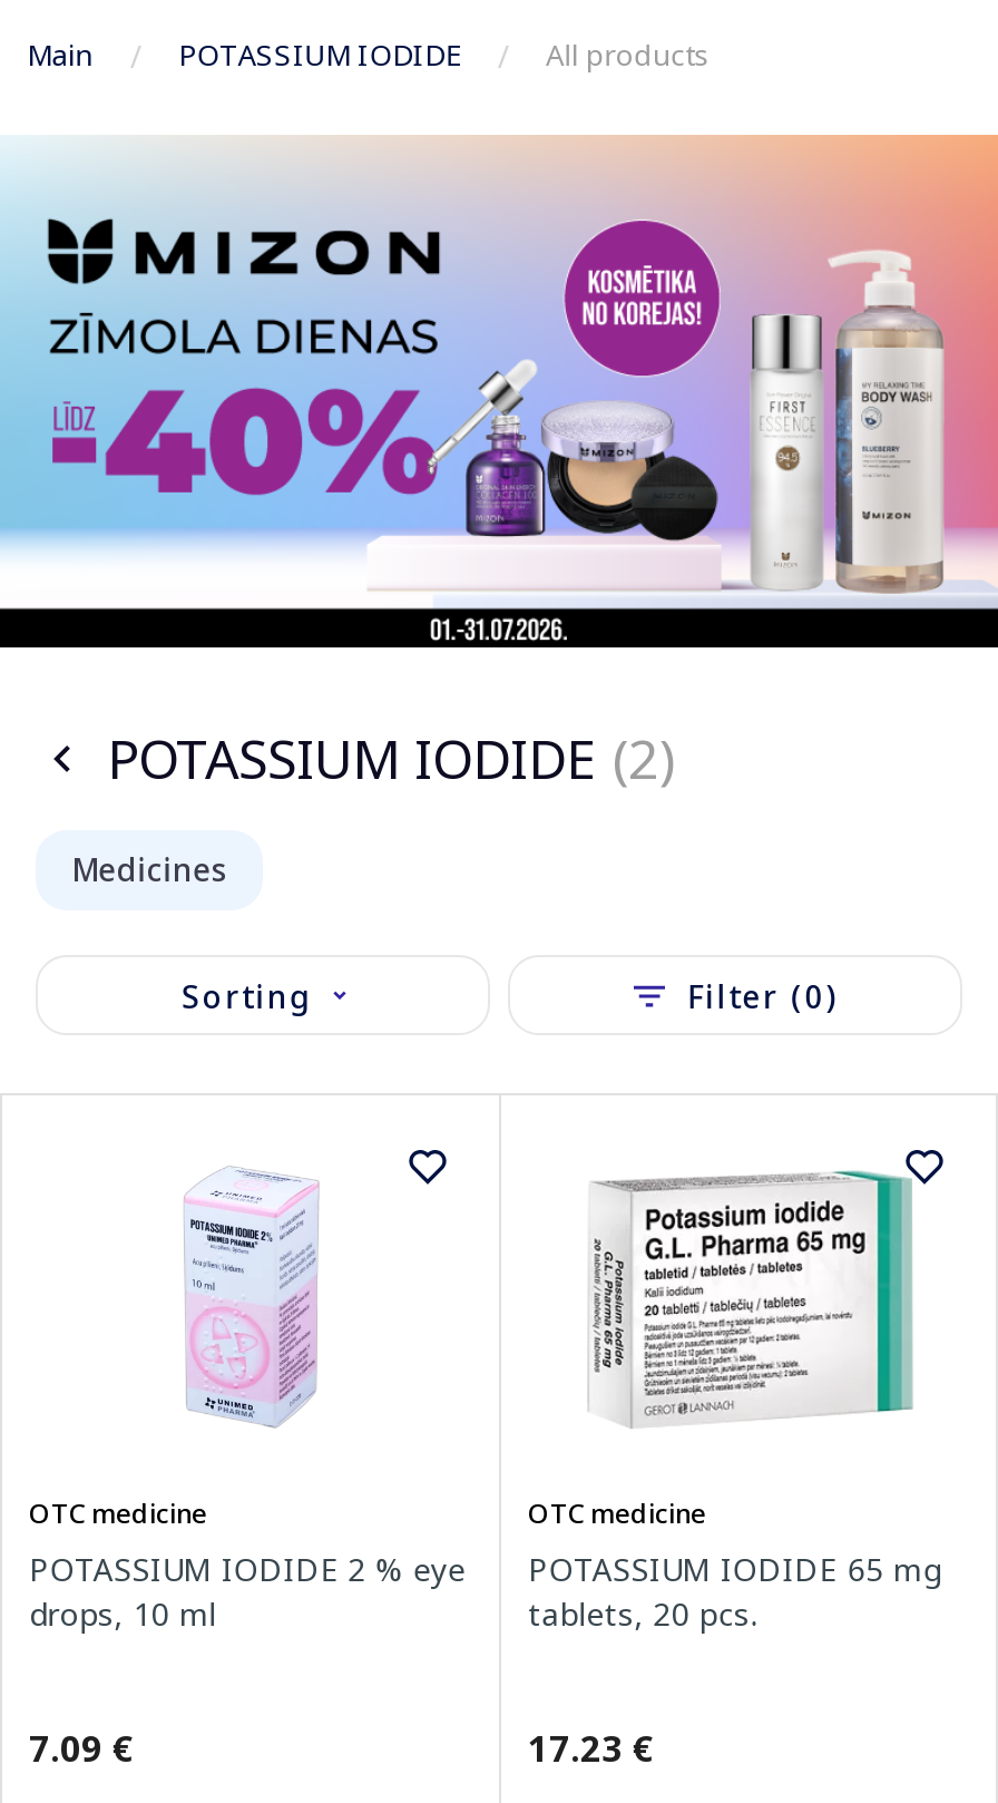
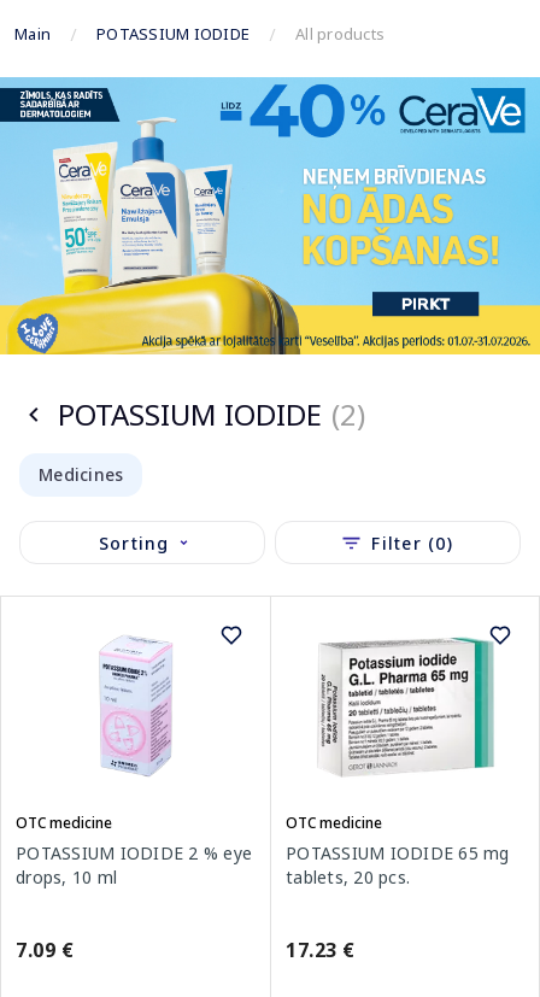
- [image]
+ [image]
